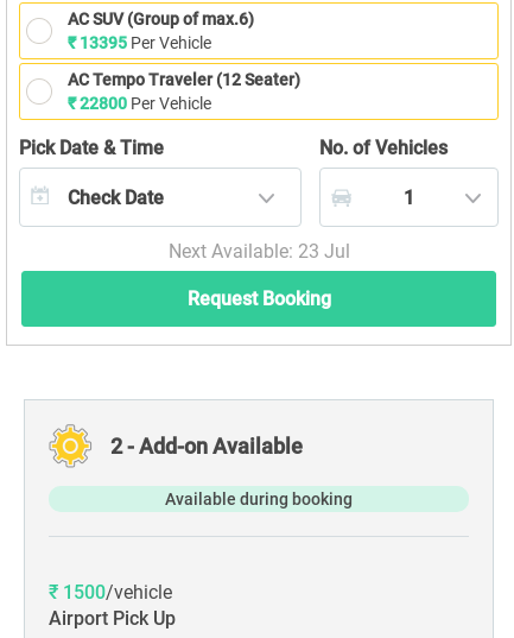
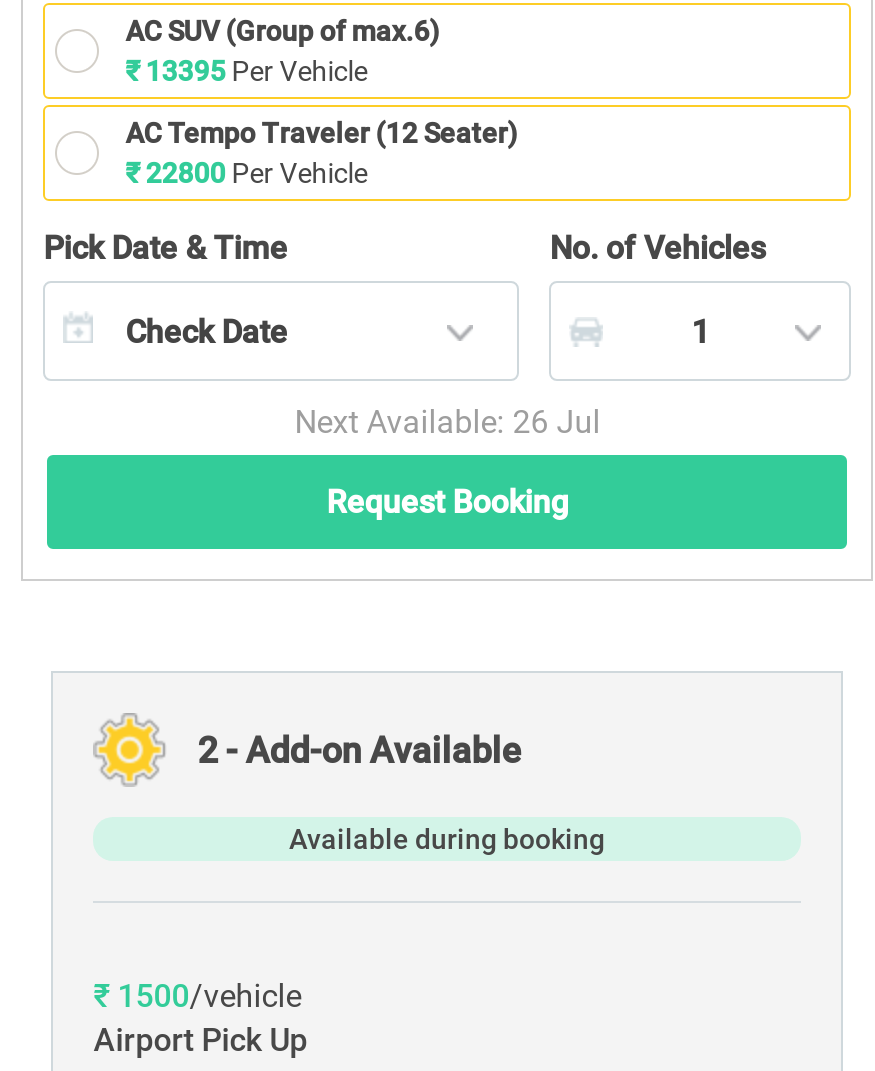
- Next Available: 23 Jul
+ Next Available: 26 Jul
